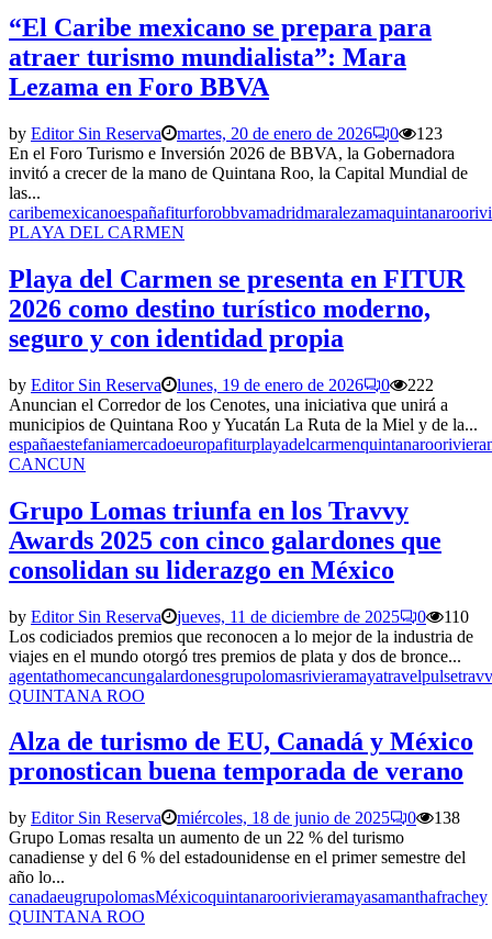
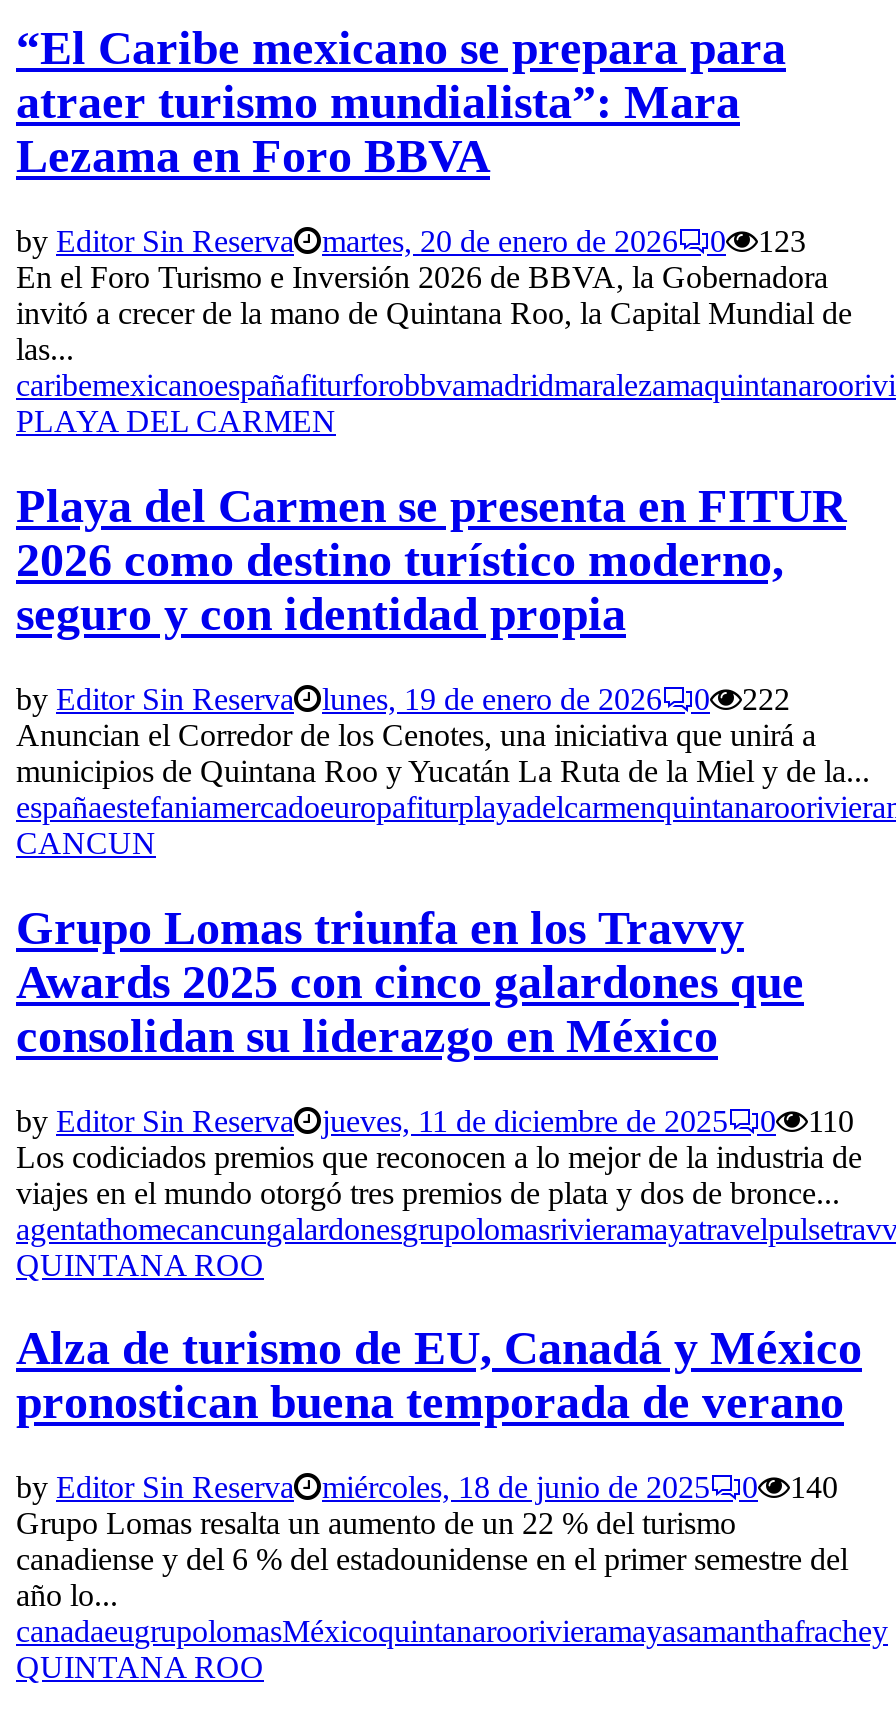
- 138
+ 140
